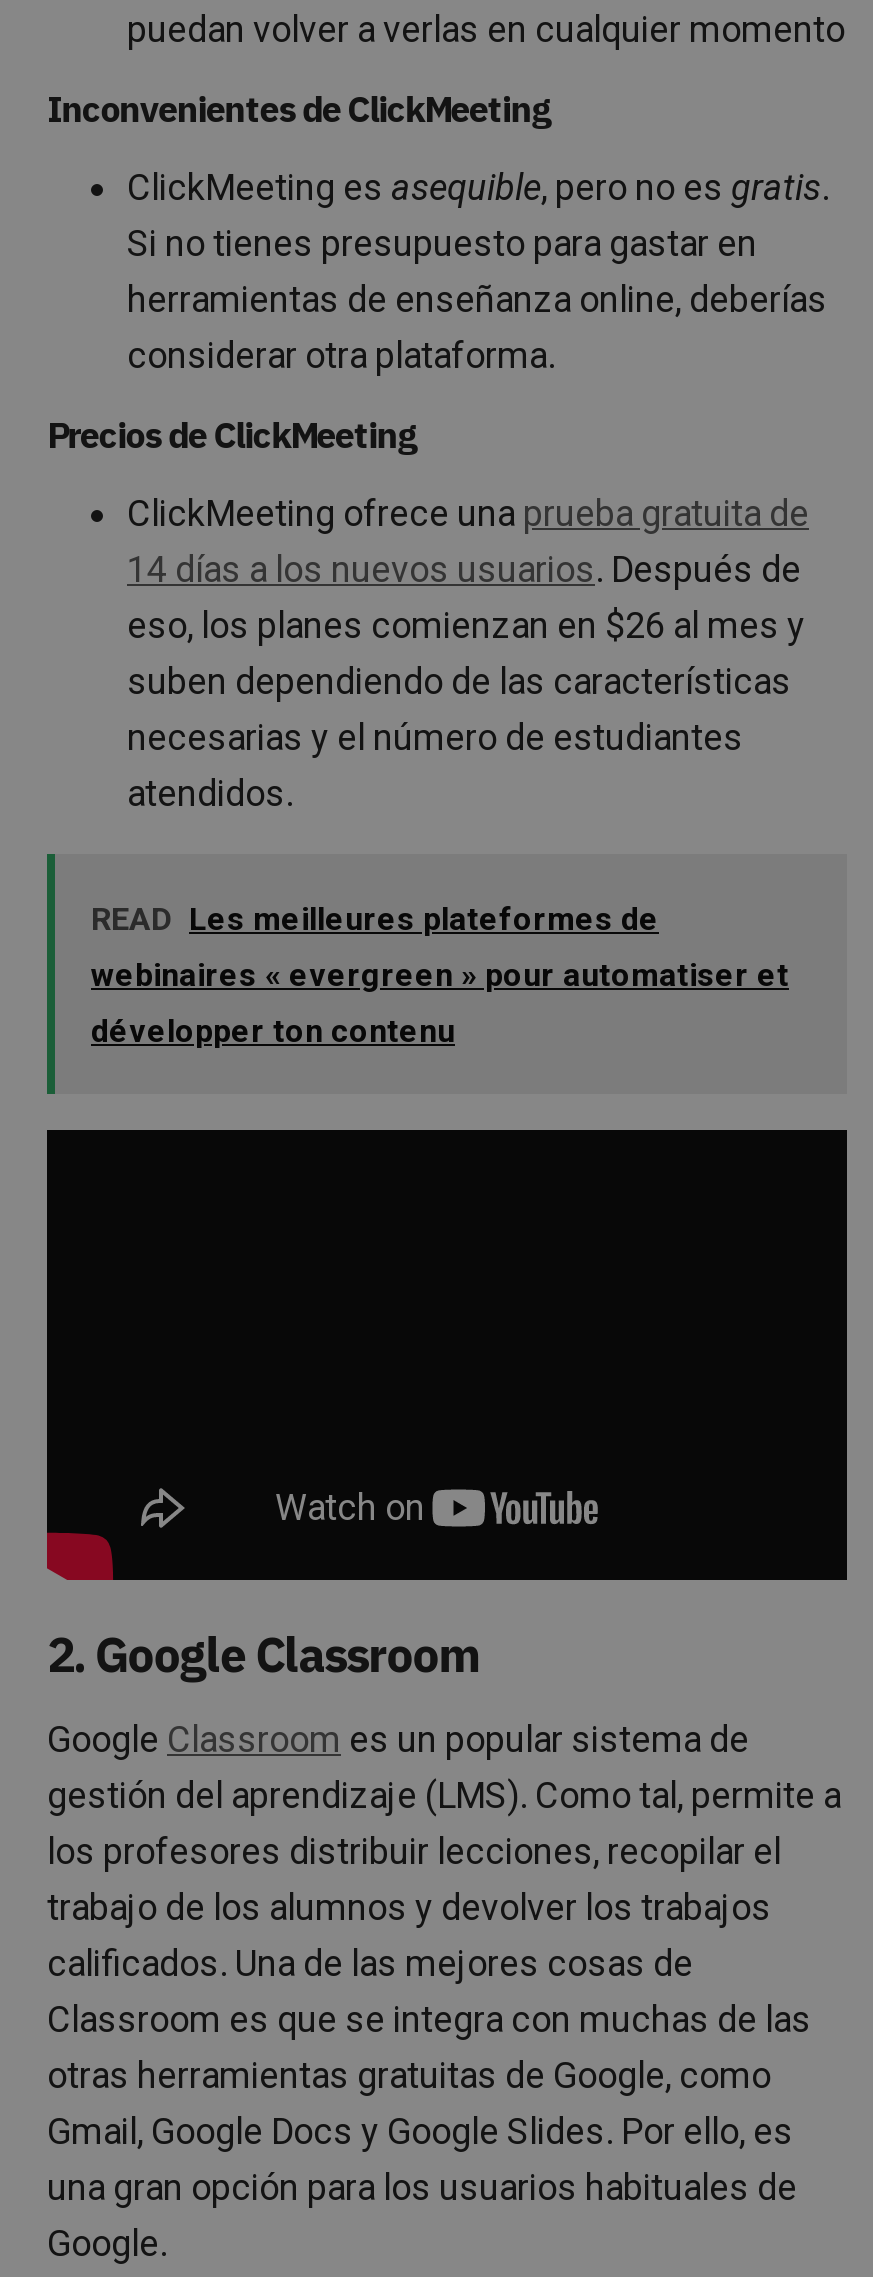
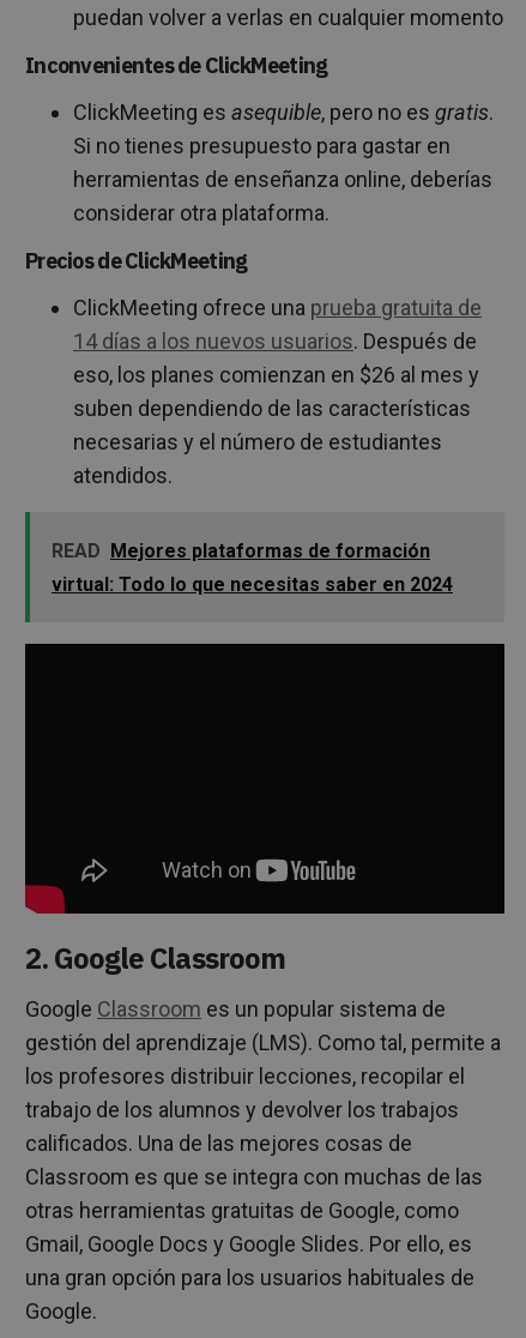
- READ Les meilleures plateformes de
- webinaires « evergreen » pour automatiser et
- développer ton contenu
+ READ Mejores plataformas de formación
+ virtual: Todo lo que necesitas saber en 2024
